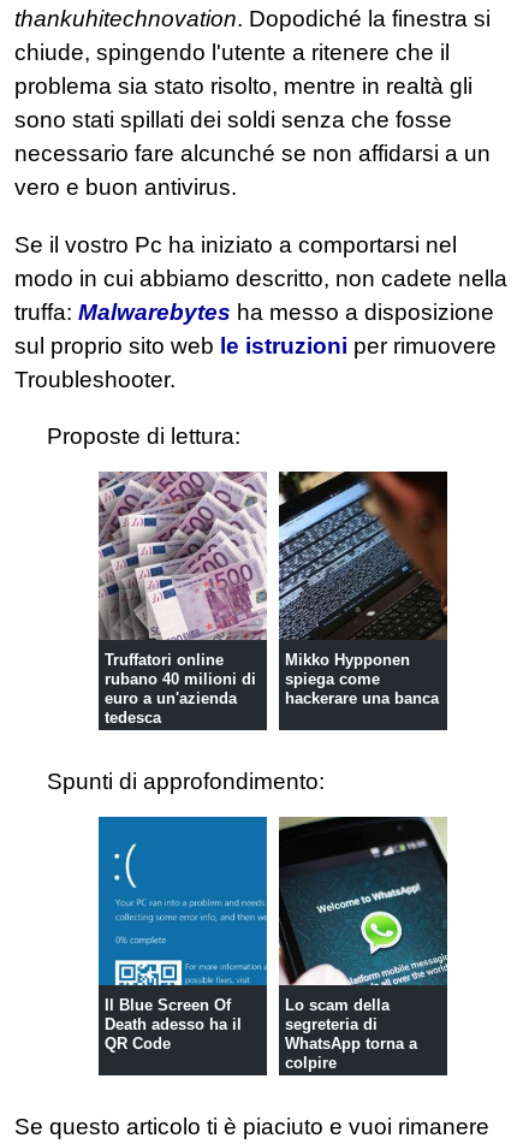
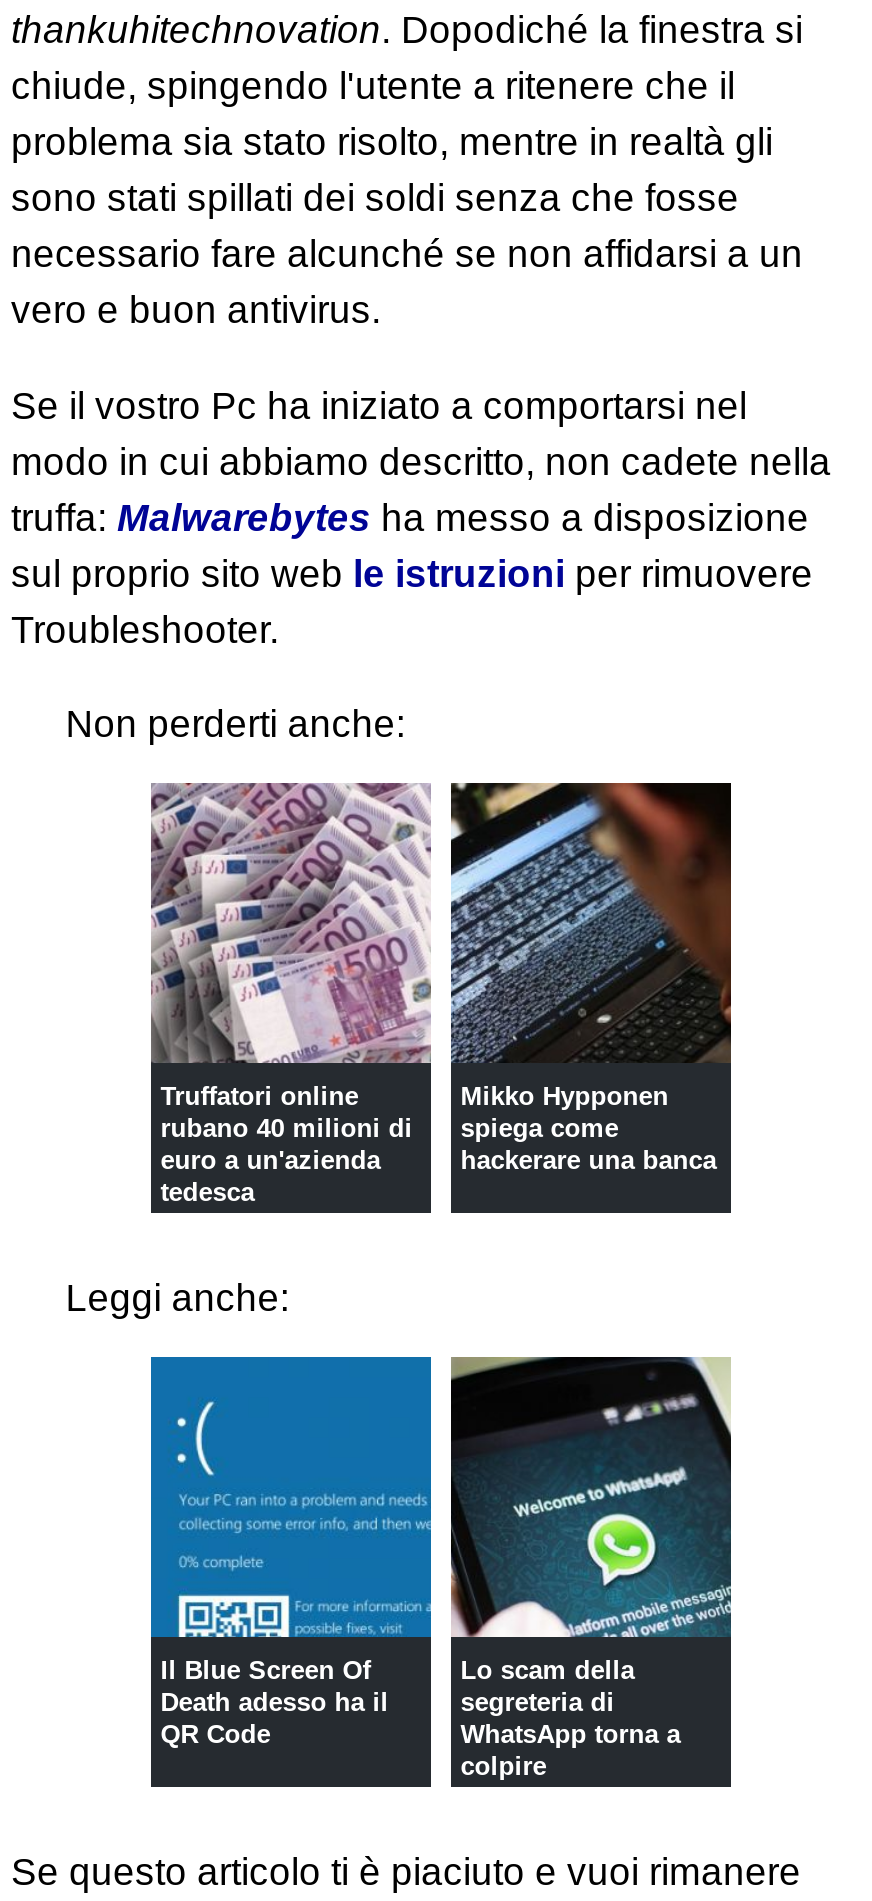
- Proposte di lettura:
+ Non perderti anche:

- Spunti di approfondimento:
+ Leggi anche:
